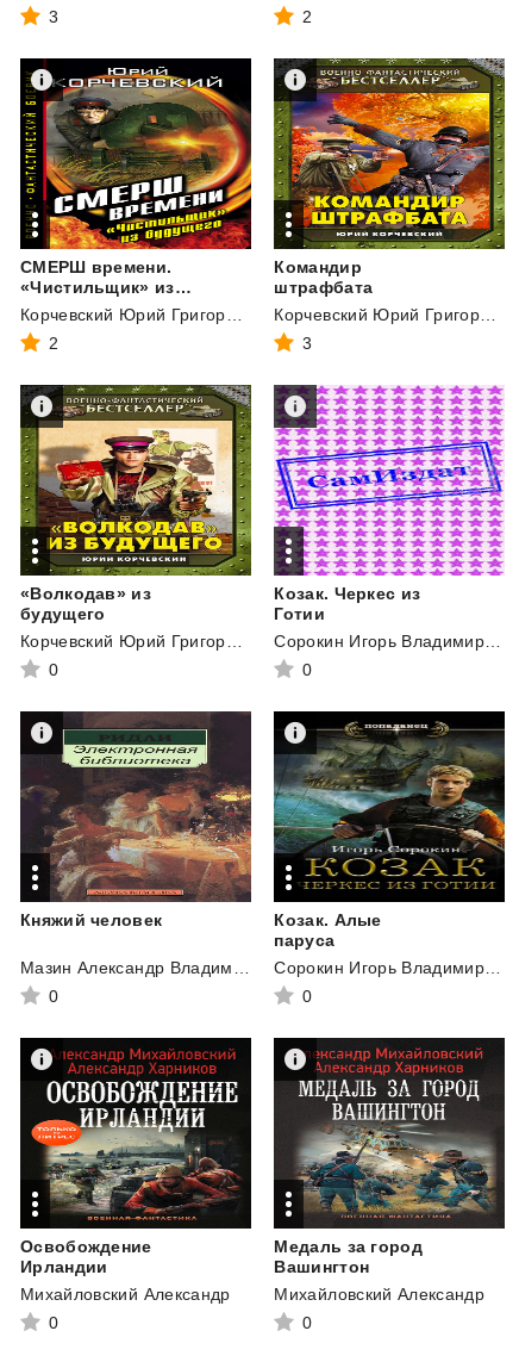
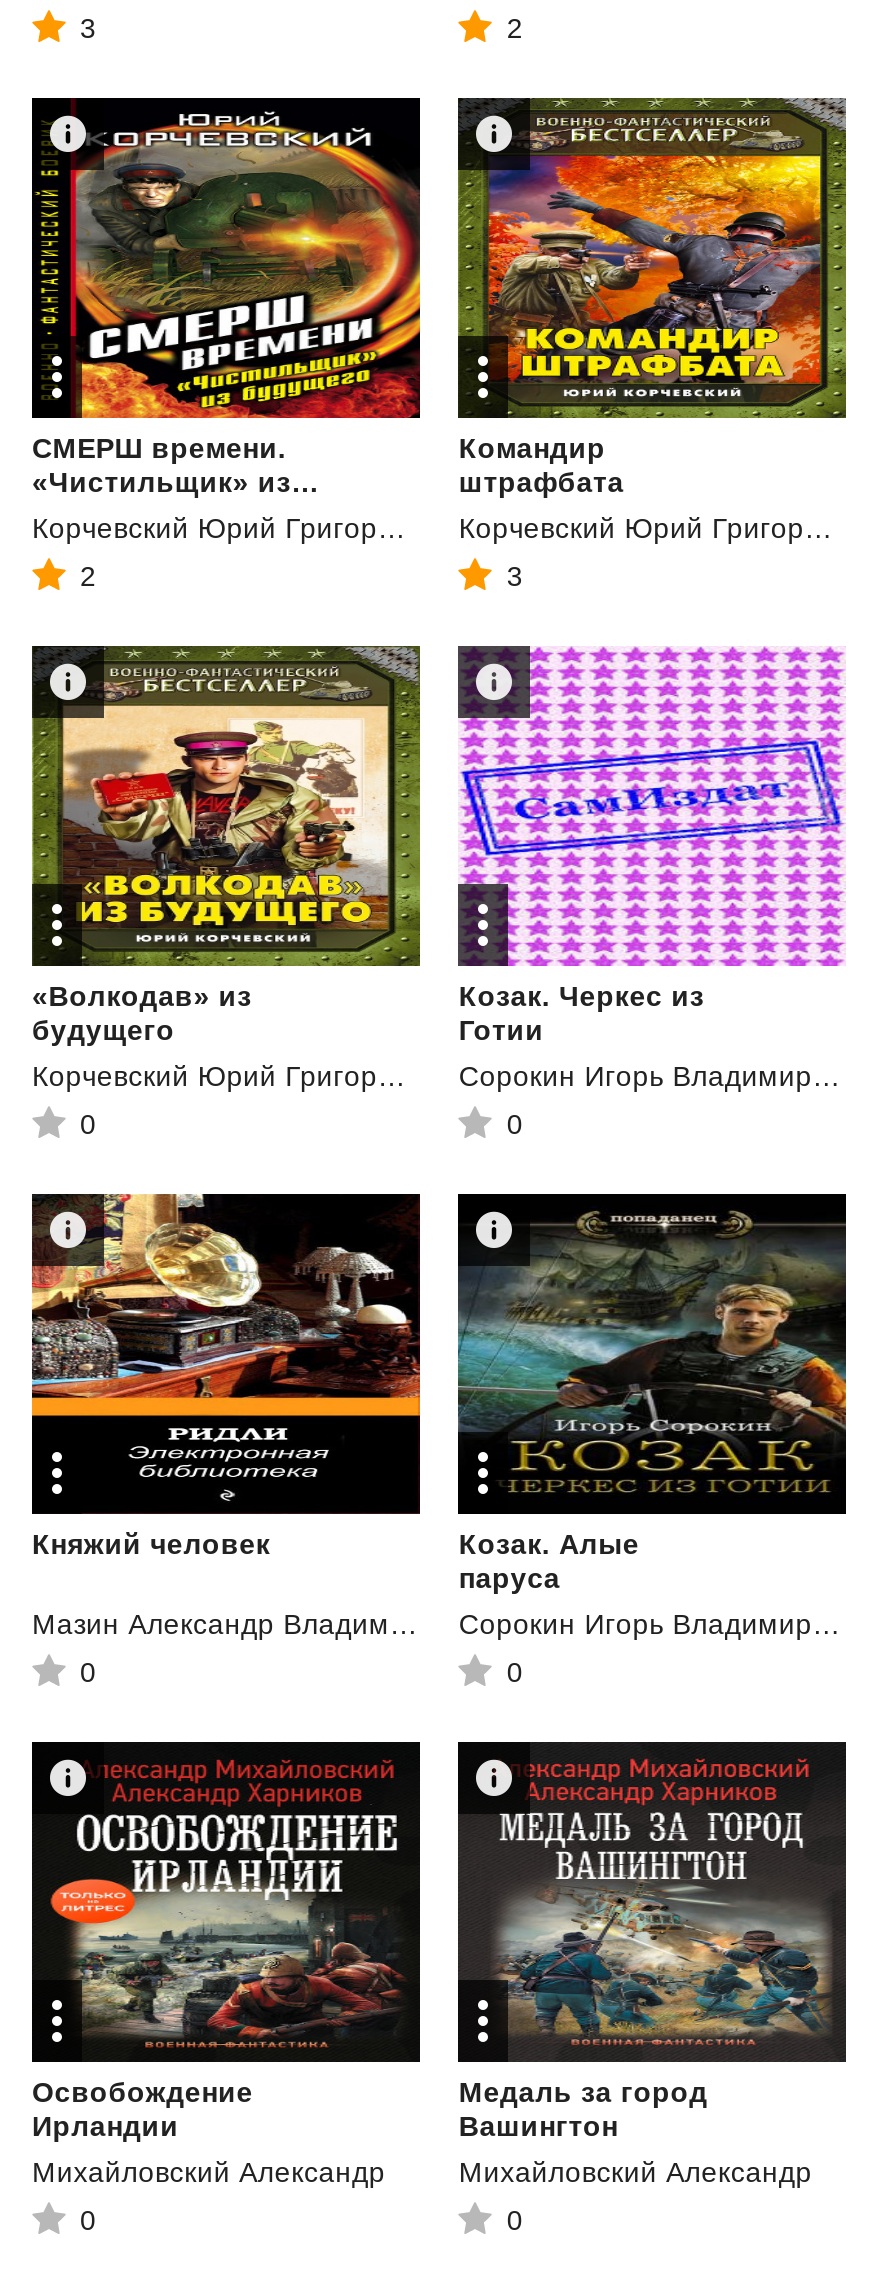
- [image]
+ [image]
